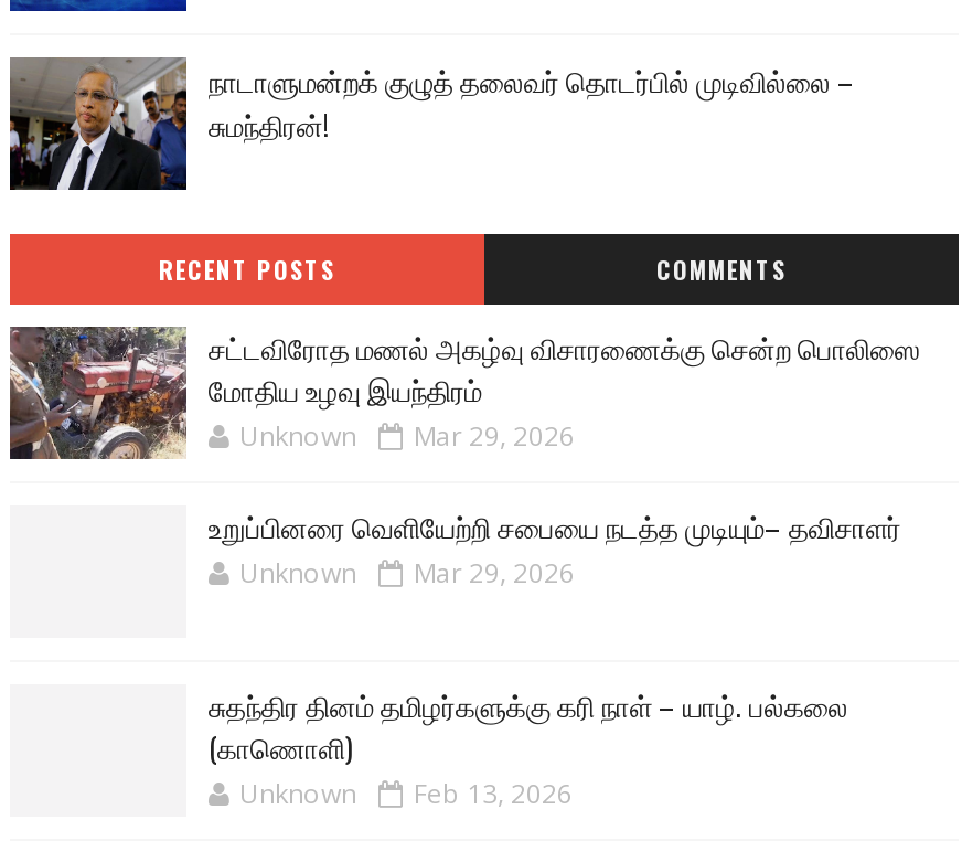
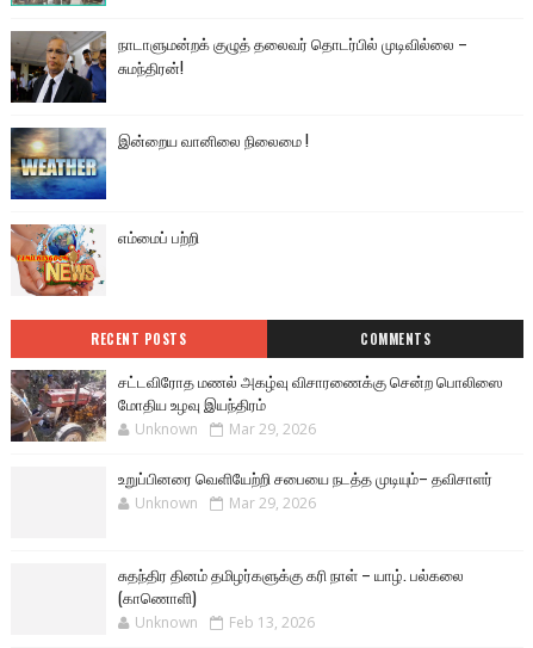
+ [image]
+ இன்றைய வானிலை நிலைமை !

+ [image]
+ எம்மைப் பற்றி
